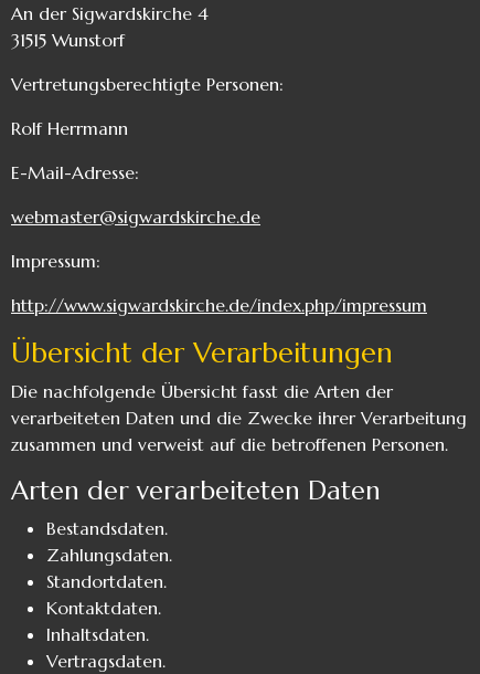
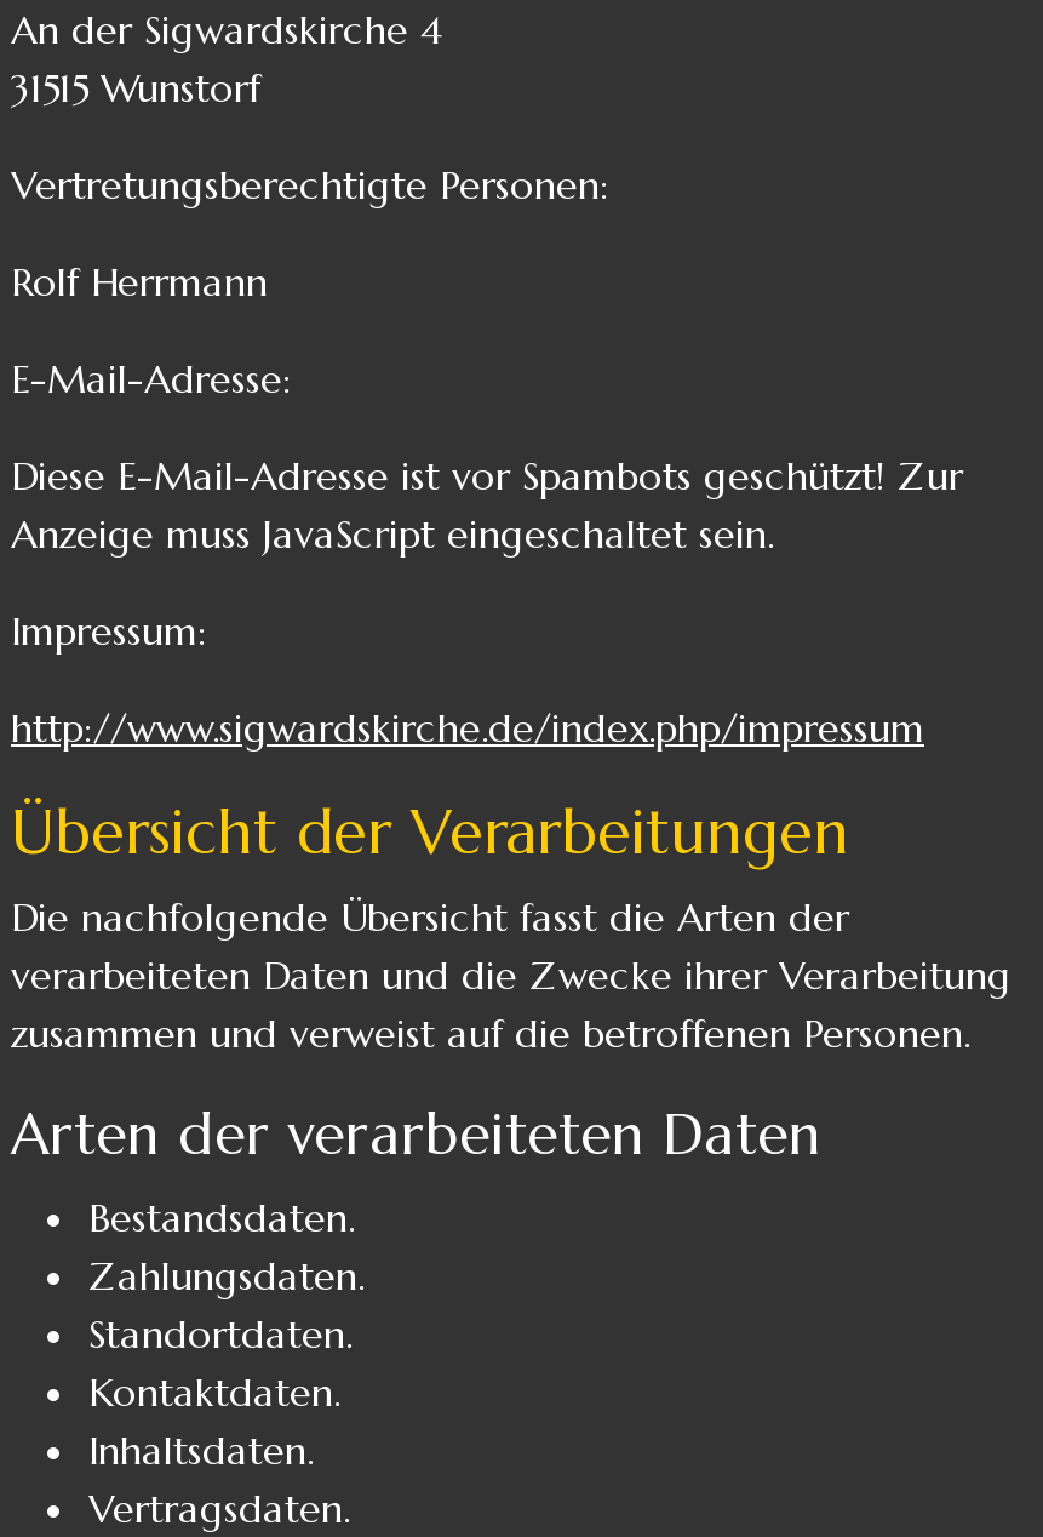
- webmaster@sigwardskirche.de
+ Diese E-Mail-Adresse ist vor Spambots geschützt! Zur
+ Anzeige muss JavaScript eingeschaltet sein.
